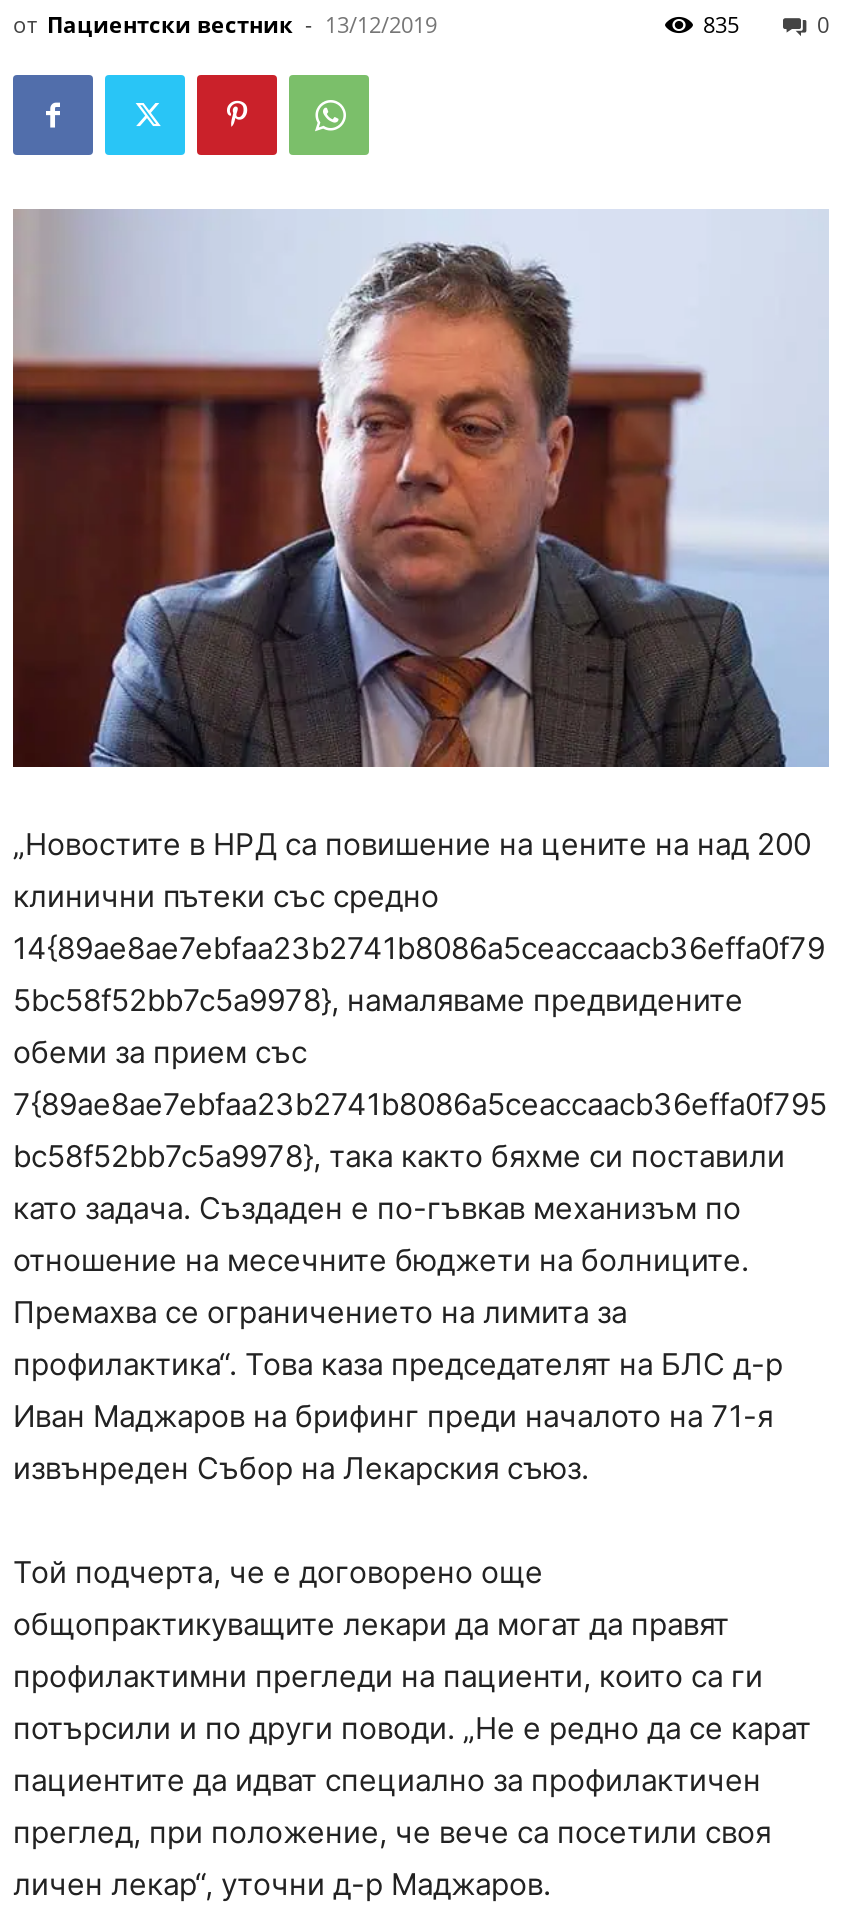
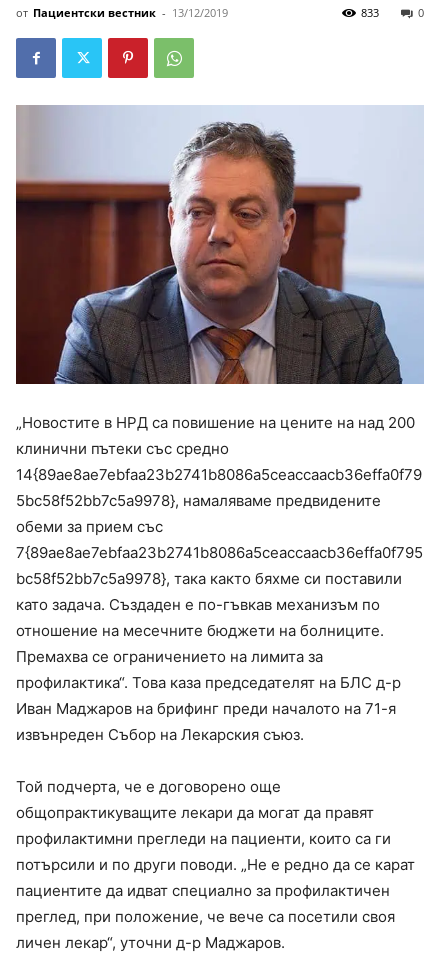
- 835
+ 833
